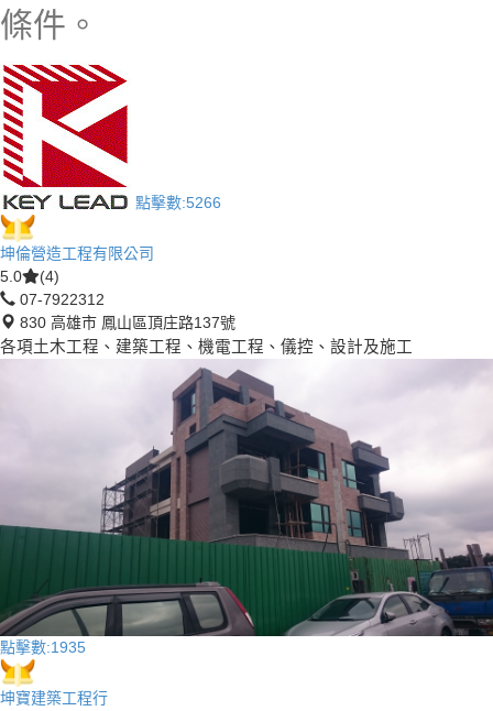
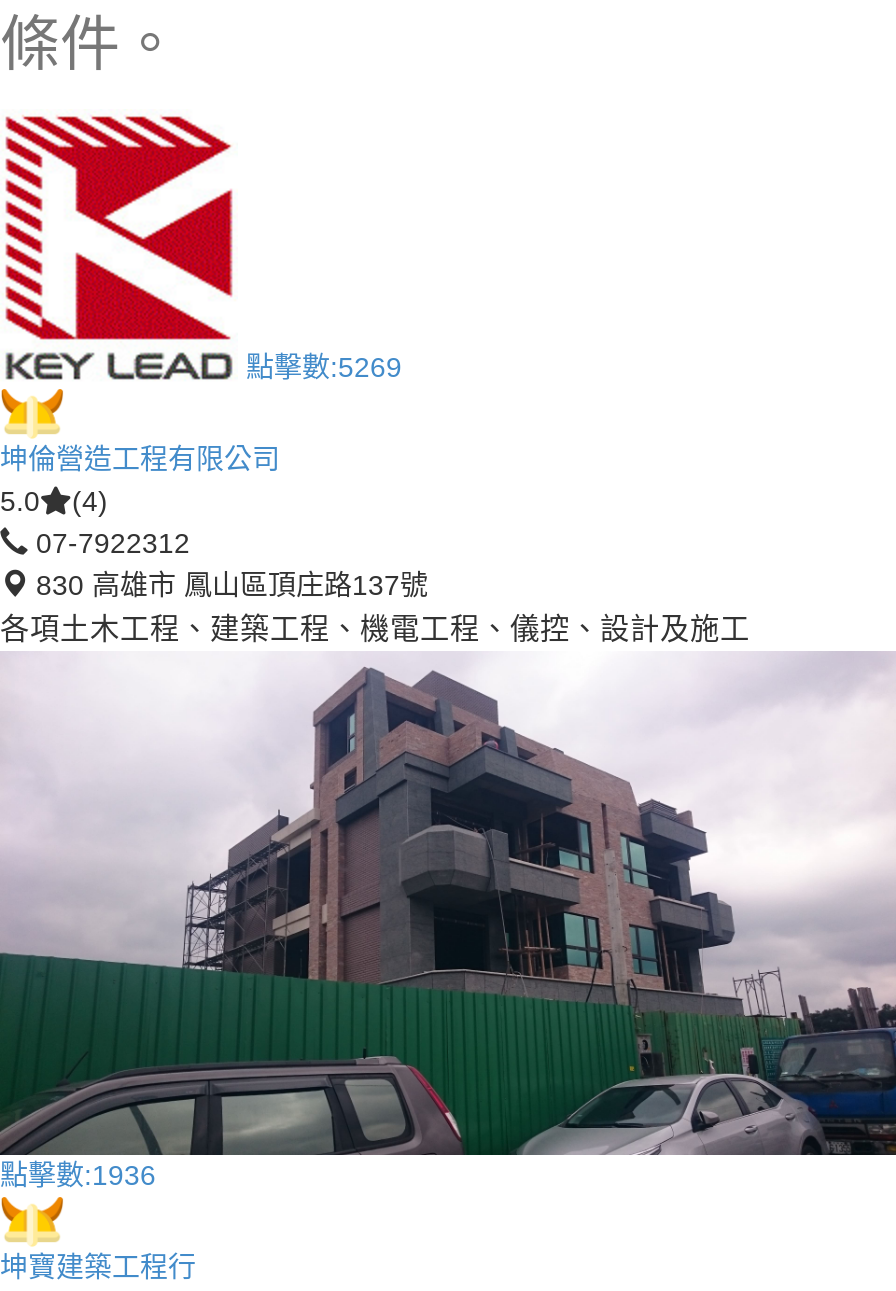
- 點擊數:5266
+ 點擊數:5269

- 點擊數:1935
+ 點擊數:1936
